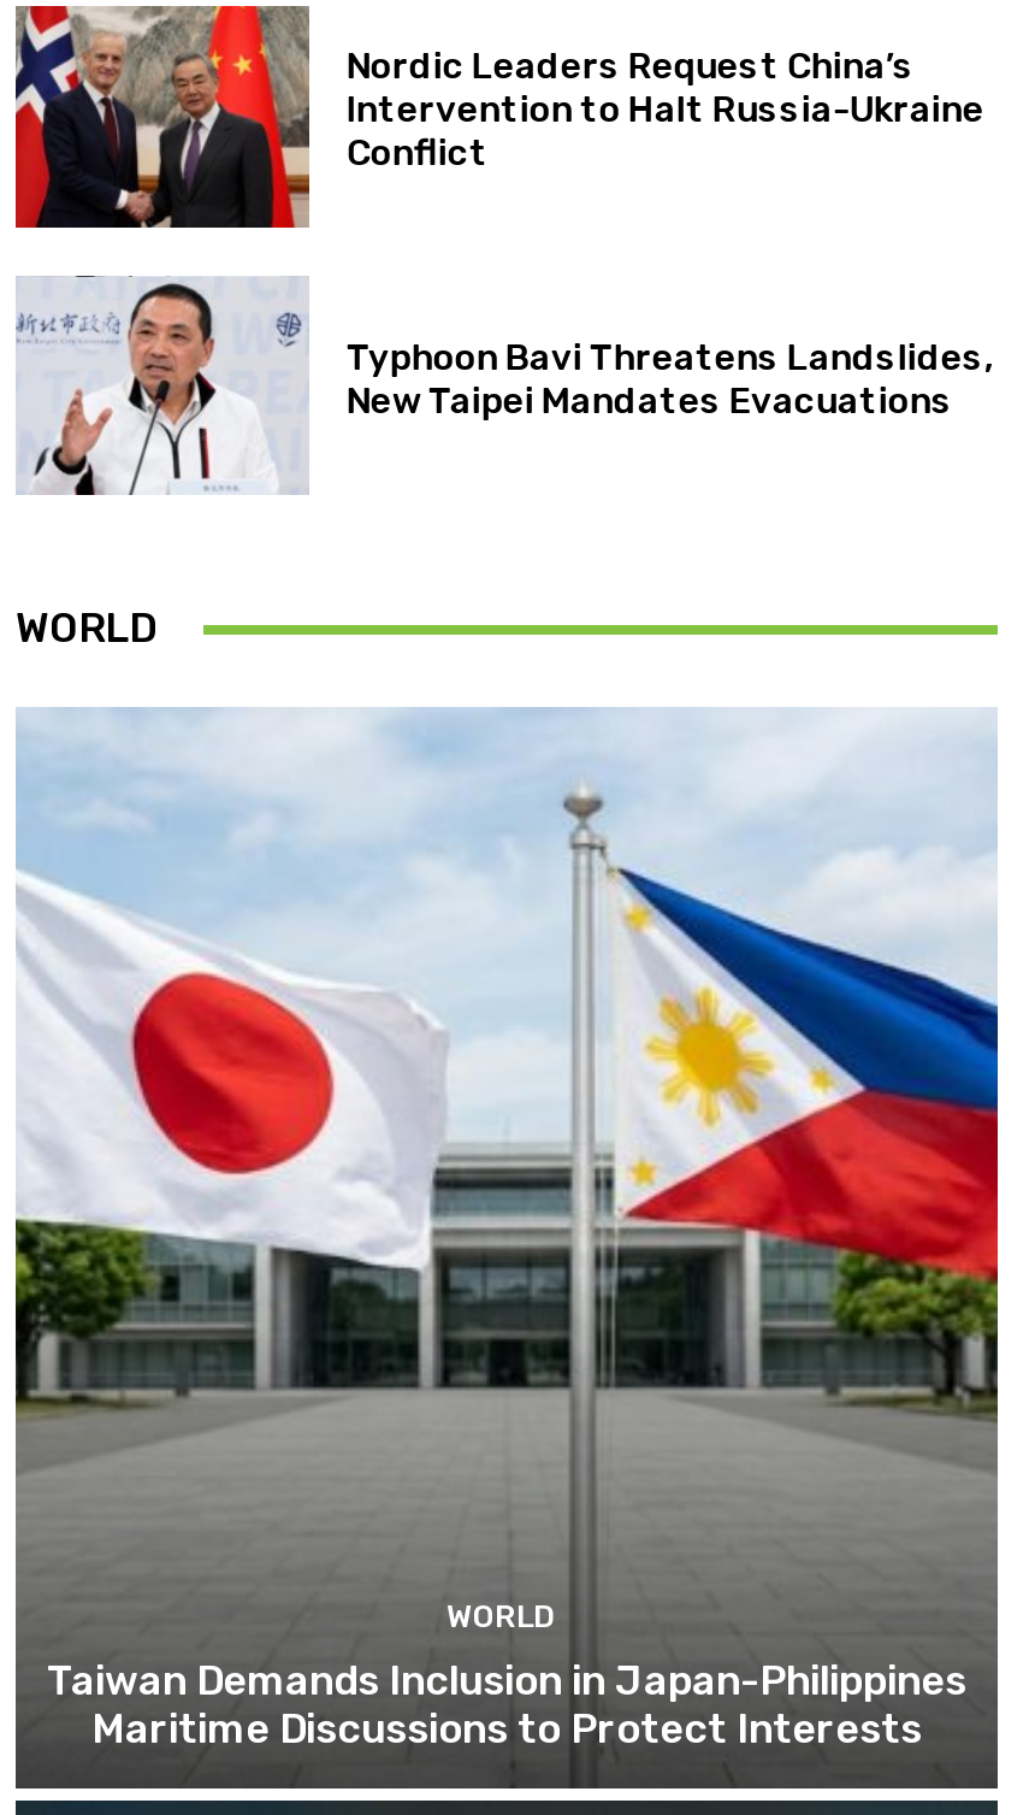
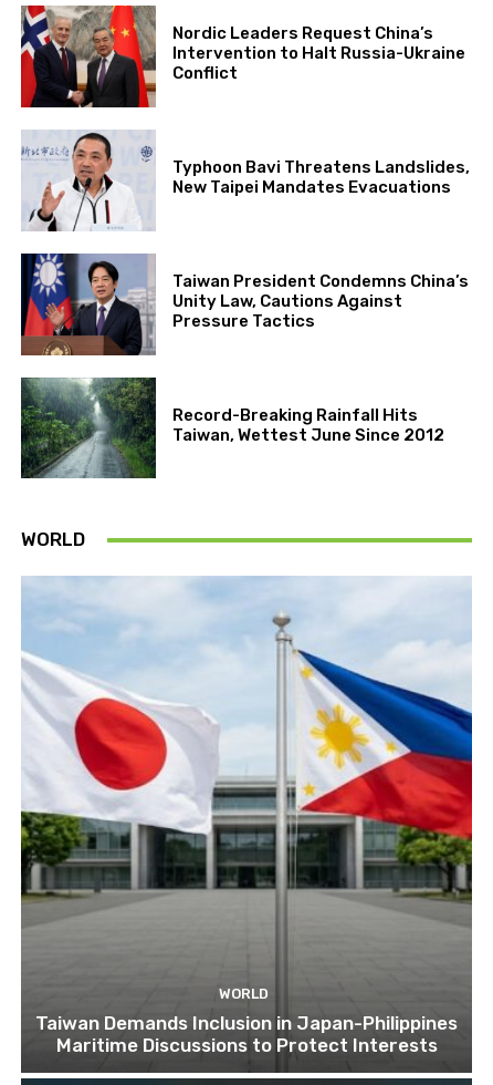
+ [image]
+ Taiwan President Condemns China’s
+ Unity Law, Cautions Against
+ Pressure Tactics

+ [image]
+ Record-Breaking Rainfall Hits
+ Taiwan, Wettest June Since 2012
